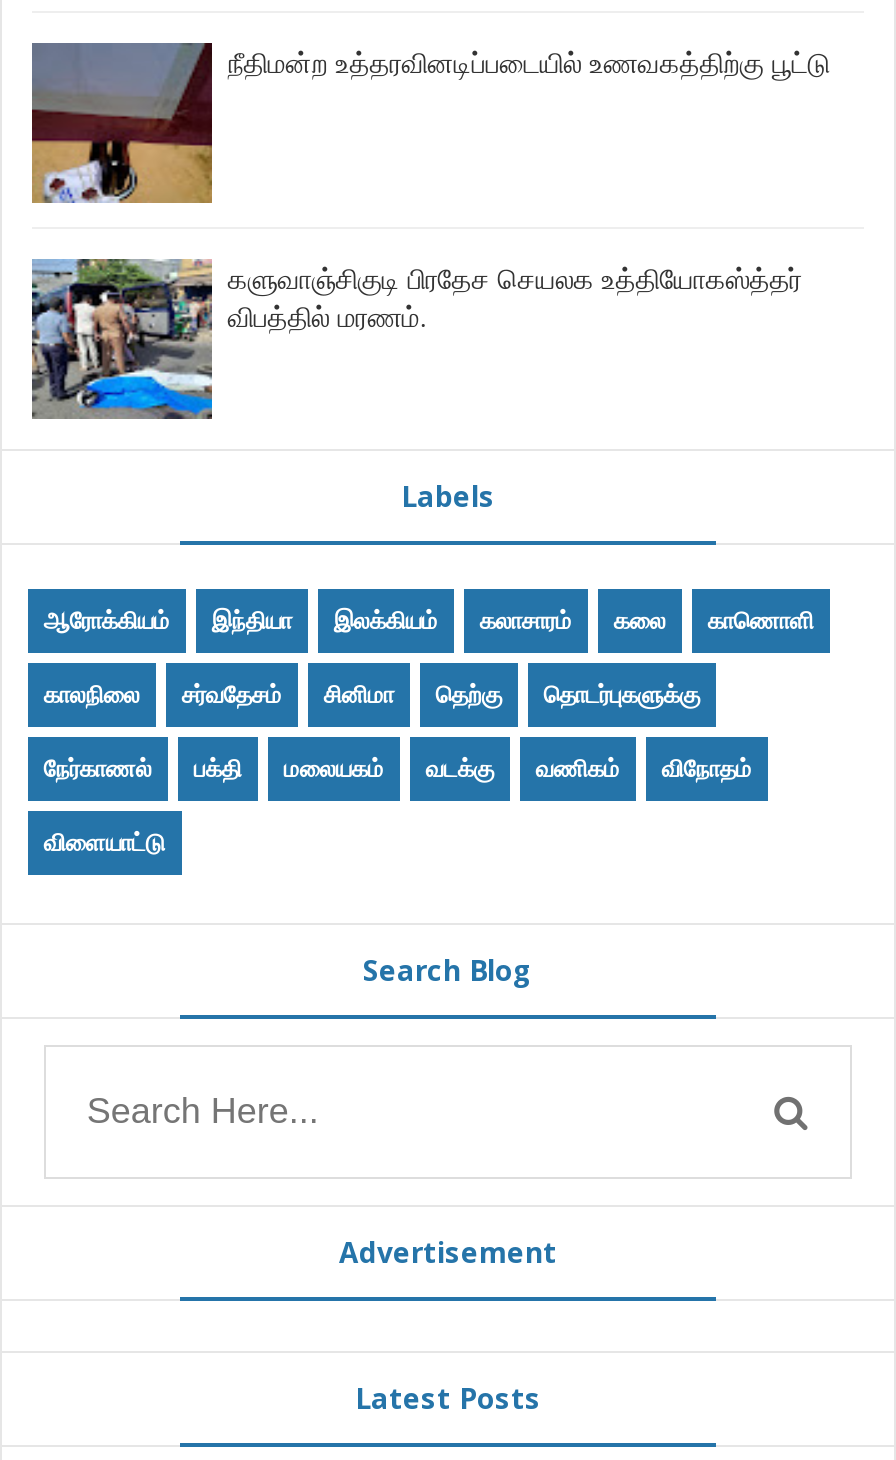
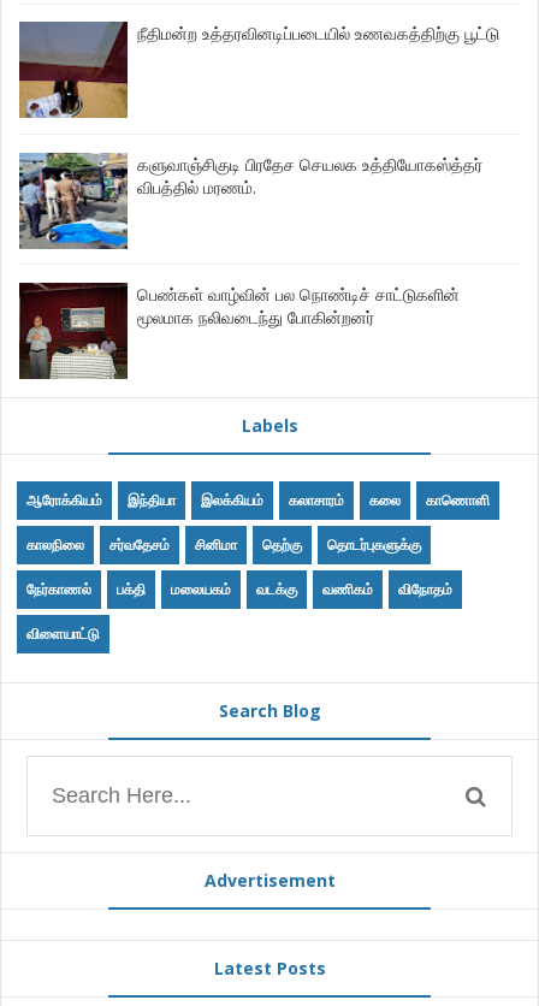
+ [image]
+ பெண்கள் வாழ்வின் பல நொண்டிச் சாட்டுகளின்
+ மூலமாக நலிவடைந்து போகின்றனர்
